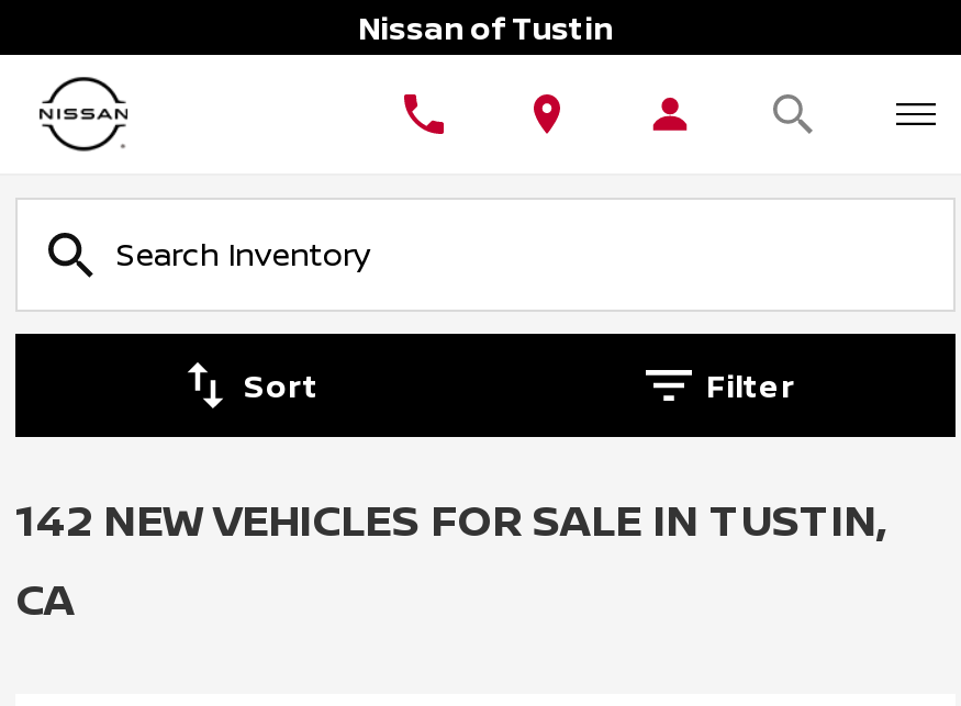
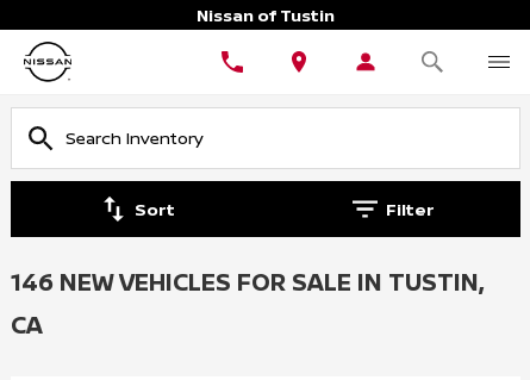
- 142 NEW VEHICLES FOR SALE IN TUSTIN,
+ 146 NEW VEHICLES FOR SALE IN TUSTIN,
